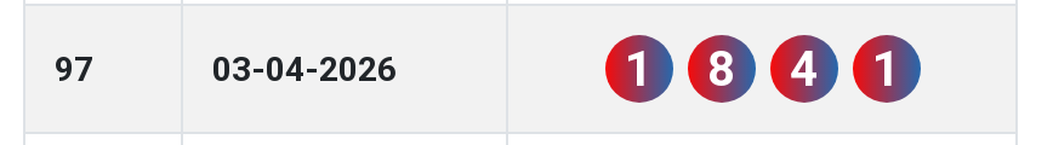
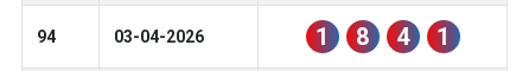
- 97
+ 94
